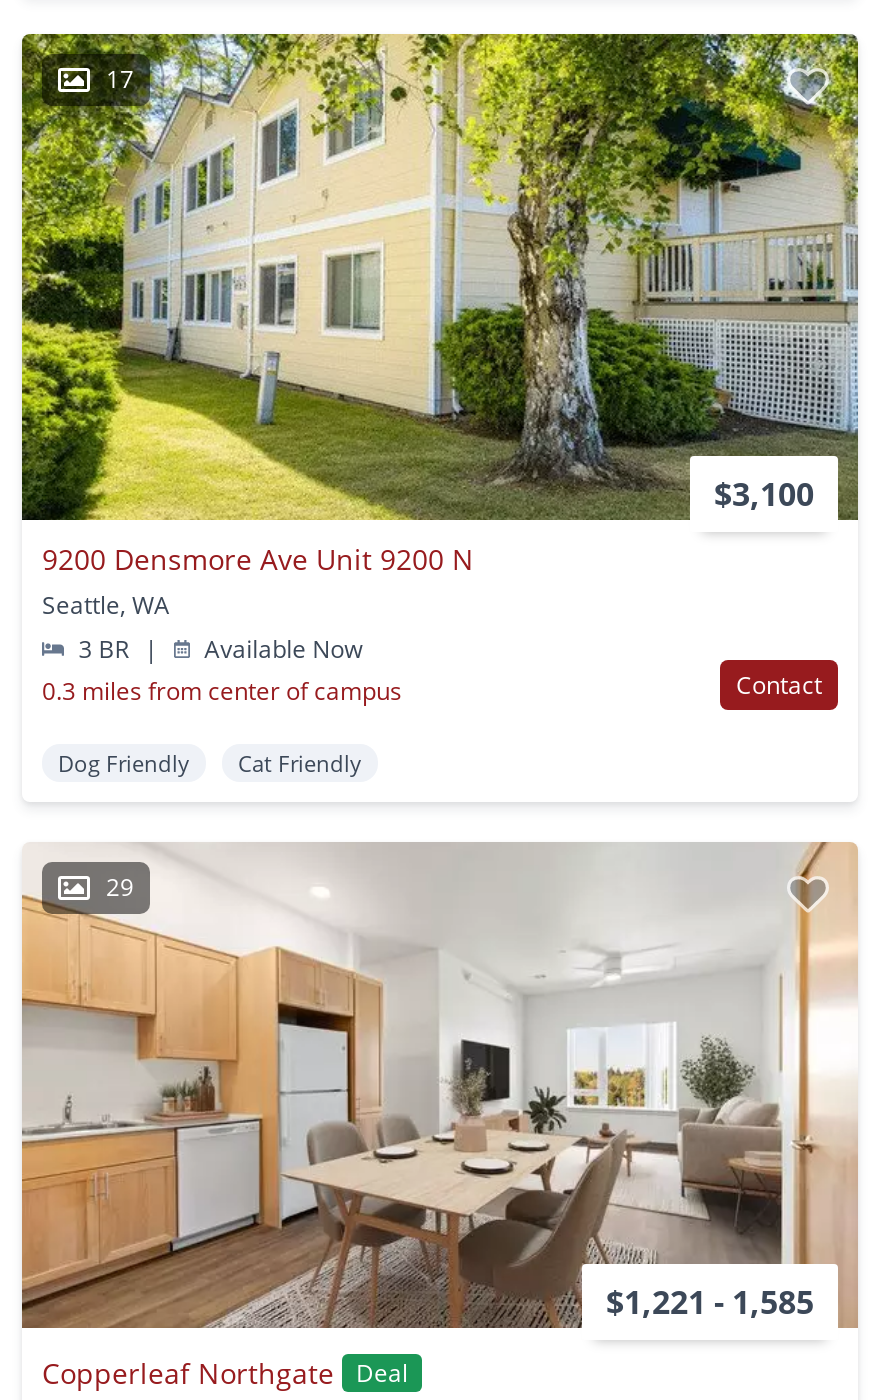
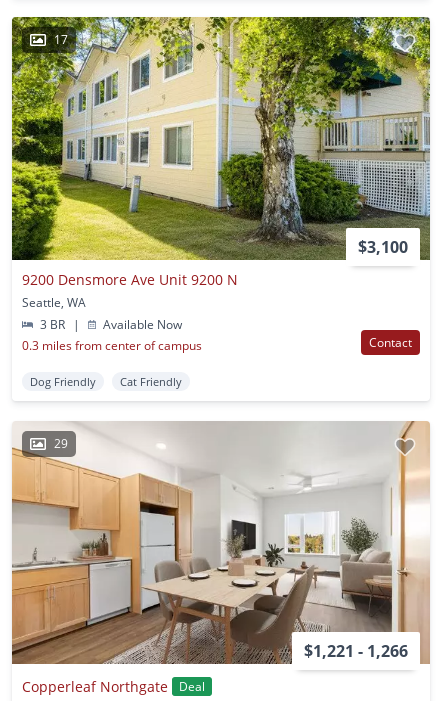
- $1,221 - 1,585
+ $1,221 - 1,266
